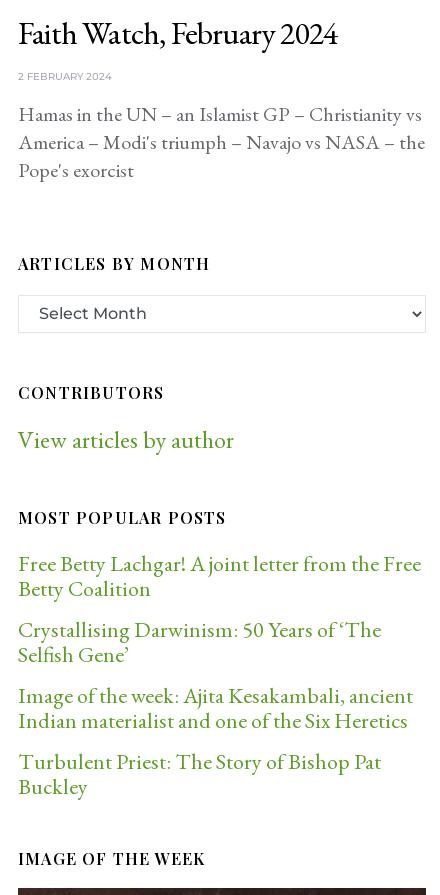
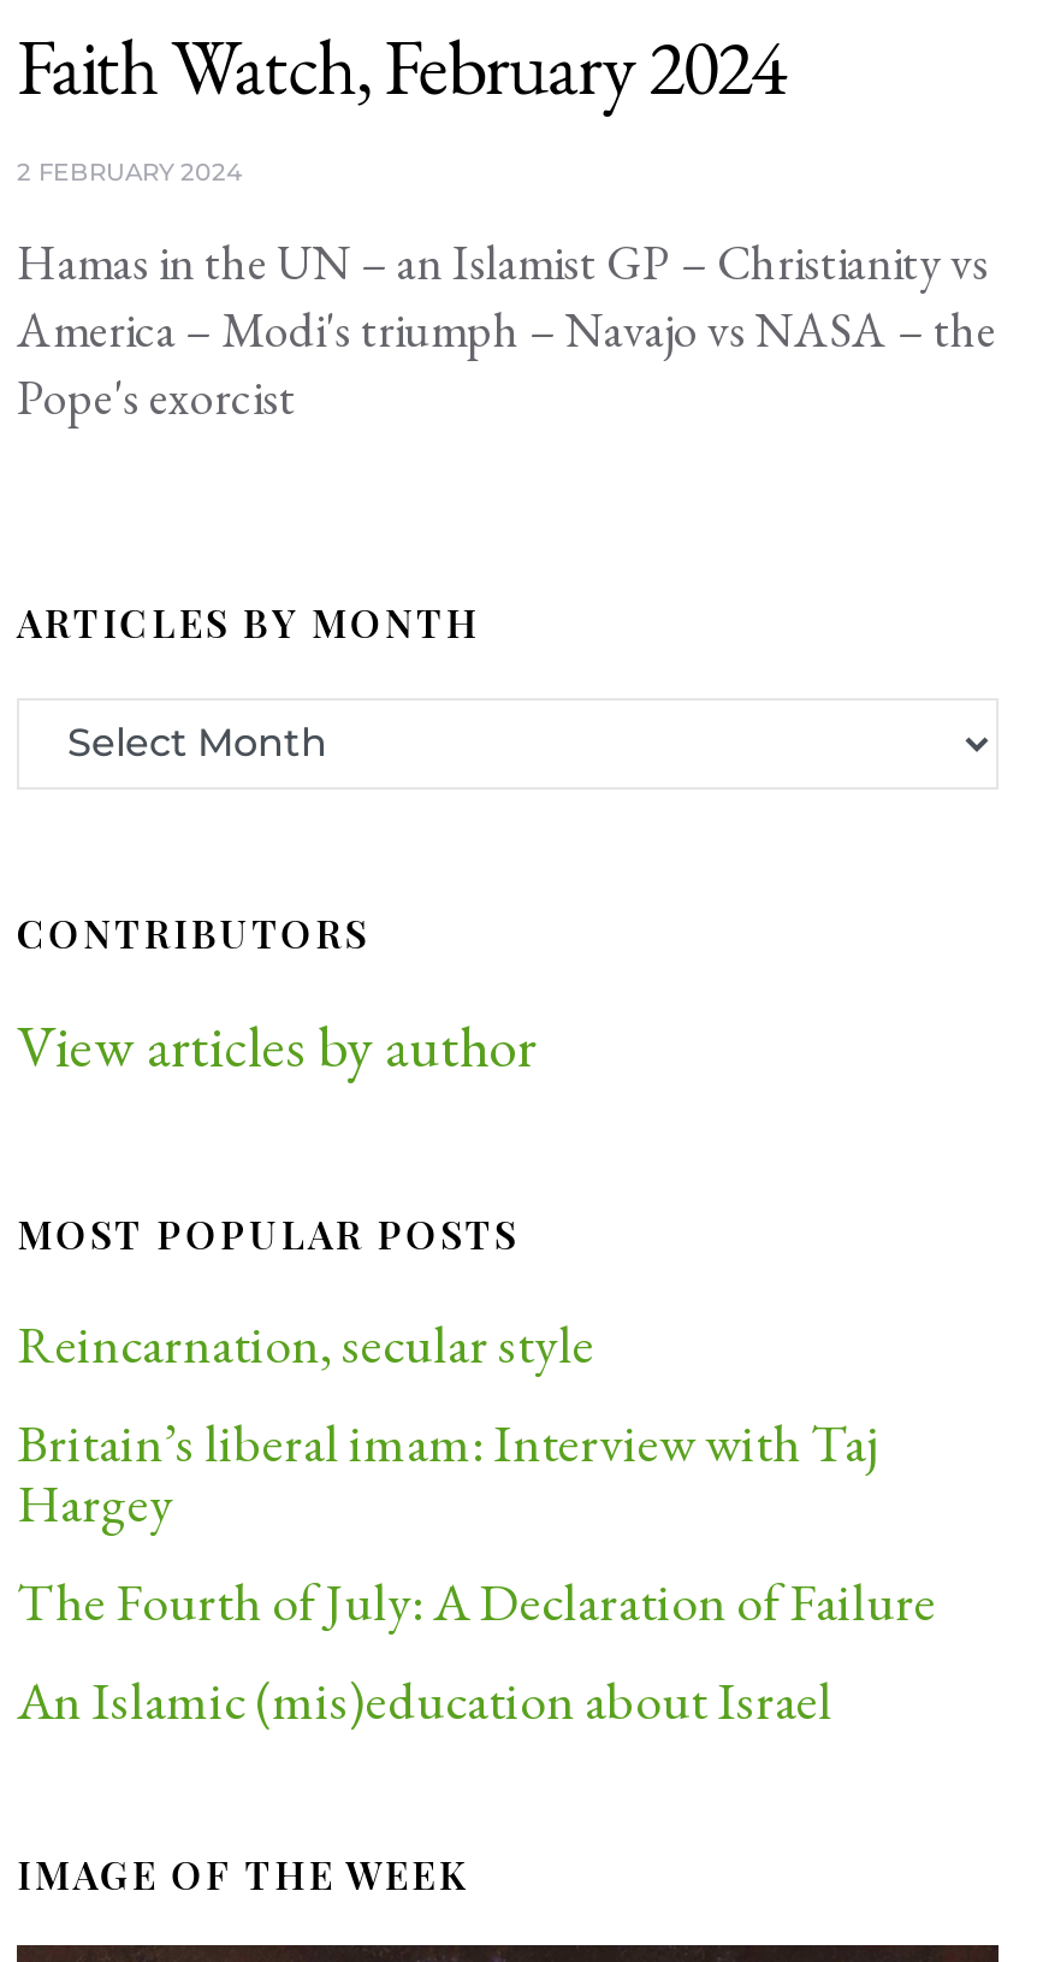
- Free Betty Lachgar! A joint letter from the Free
- Betty Coalition
- Crystallising Darwinism: 50 Years of ‘The
- Selfish Gene’
- Image of the week: Ajita Kesakambali, ancient
- Indian materialist and one of the Six Heretics
- Turbulent Priest: The Story of Bishop Pat
- Buckley
+ Reincarnation, secular style
+ Britain’s liberal imam: Interview with Taj
+ Hargey
+ The Fourth of July: A Declaration of Failure
+ An Islamic (mis)education about Israel
